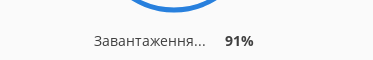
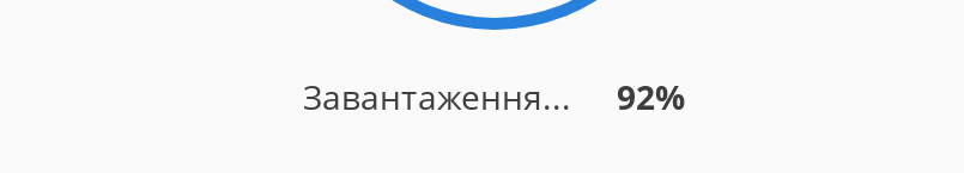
- Завантаження... 91%
+ Завантаження... 92%
